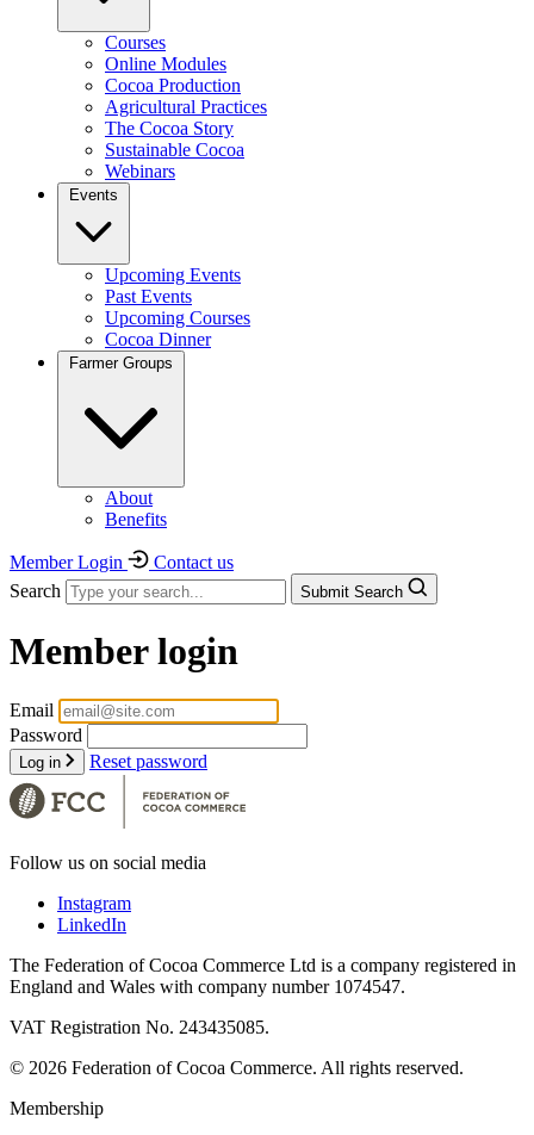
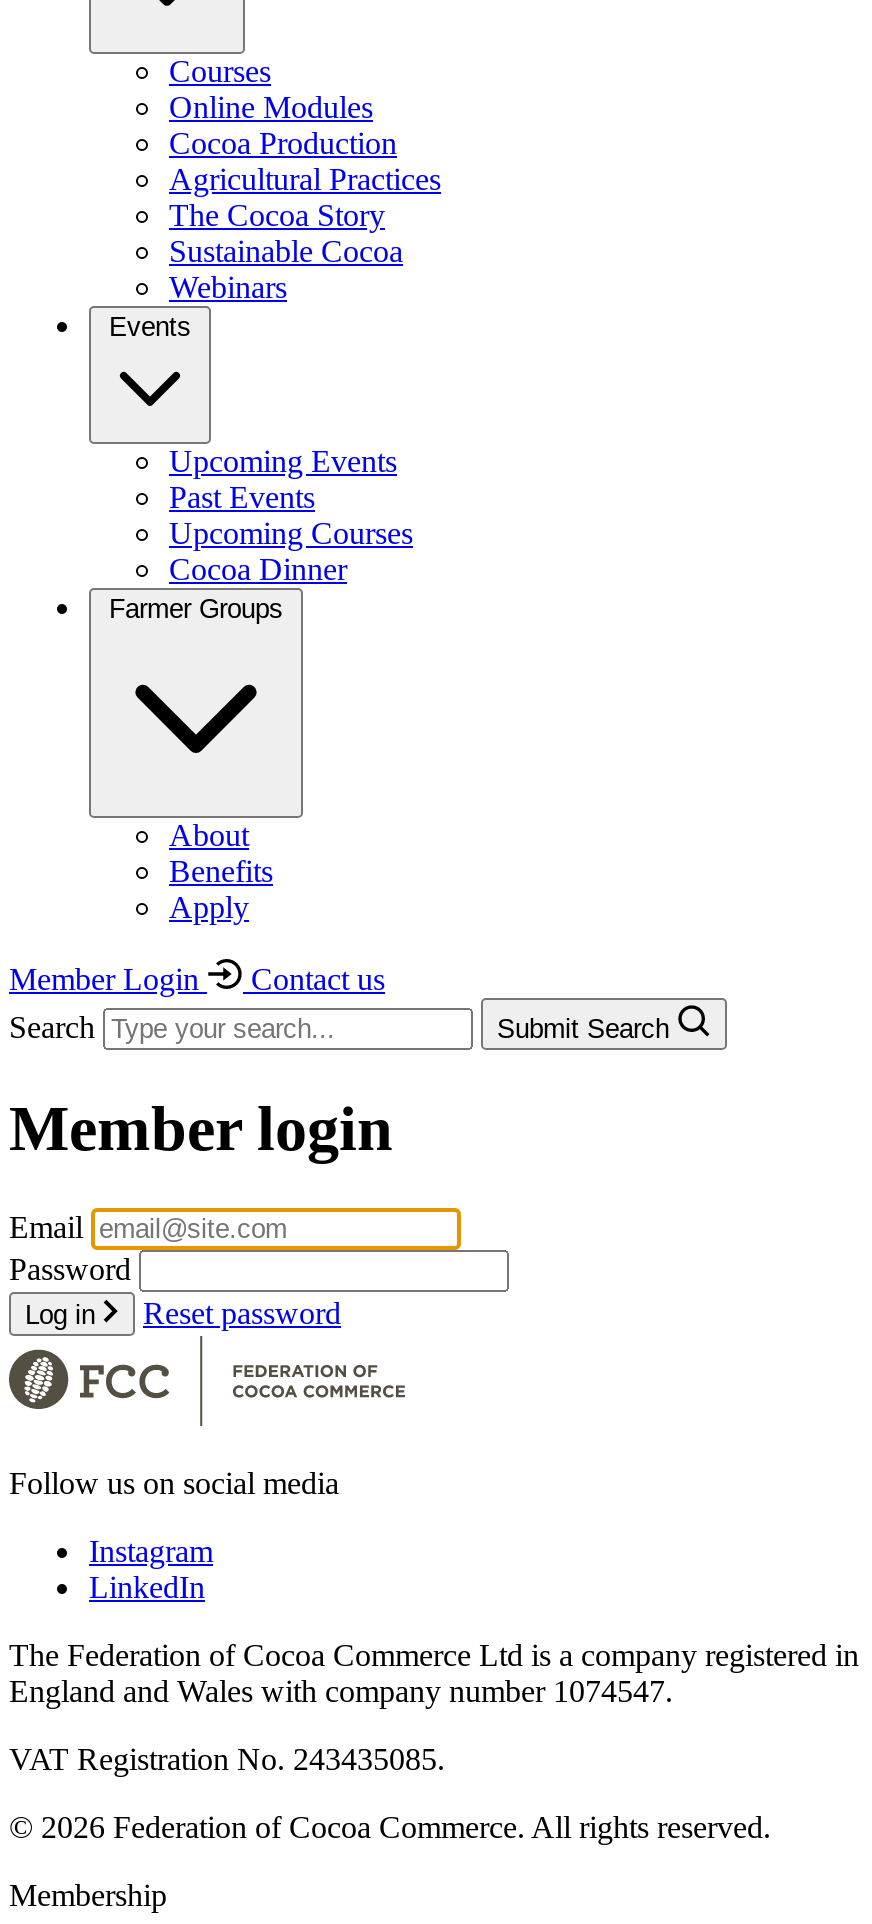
+ Apply
